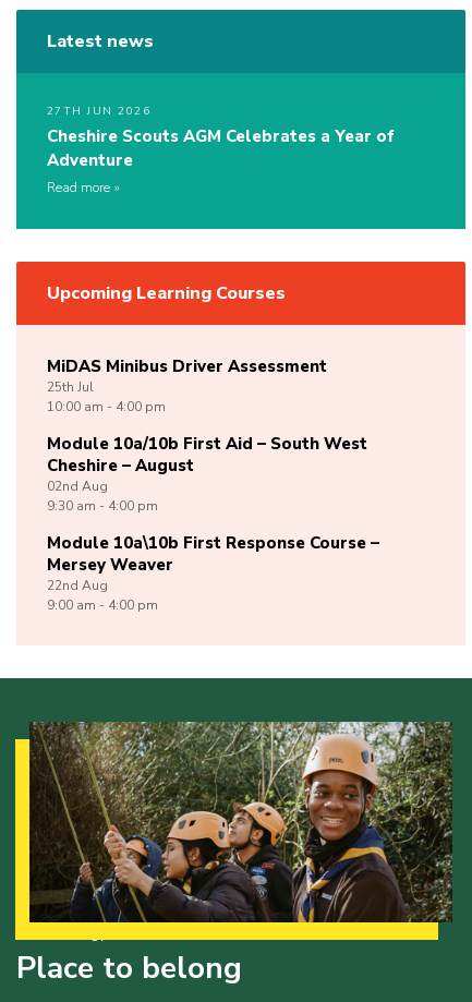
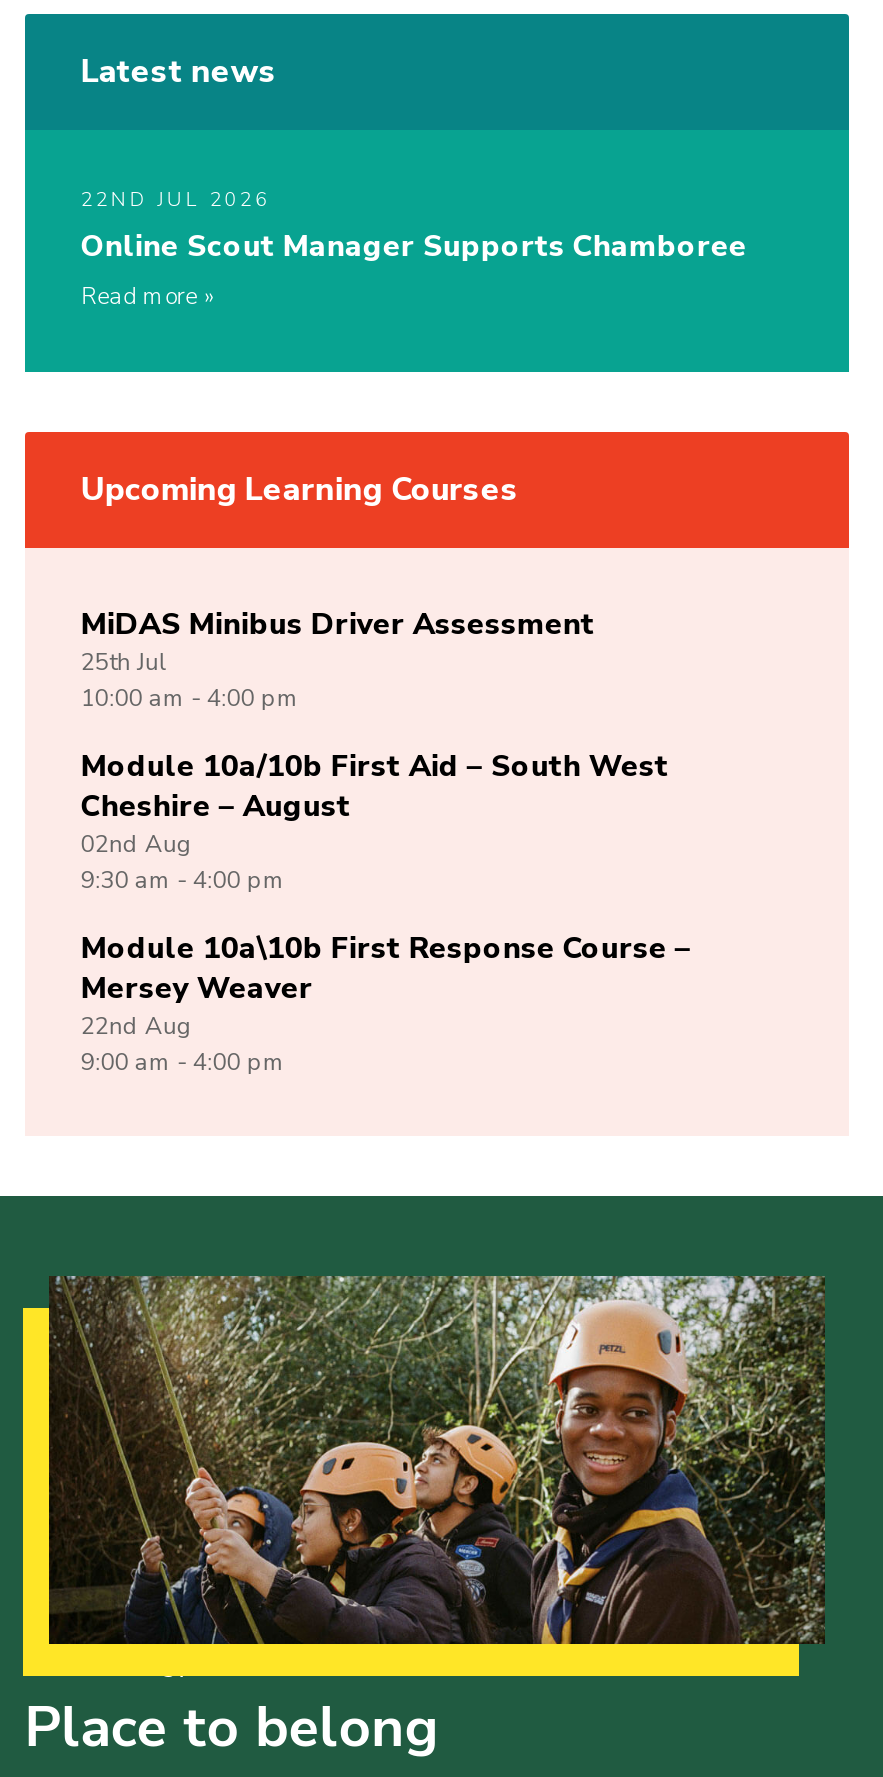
- 27TH JUN 2026
- Cheshire Scouts AGM Celebrates a Year of
- Adventure
+ 22ND JUL 2026
+ Online Scout Manager Supports Chamboree
